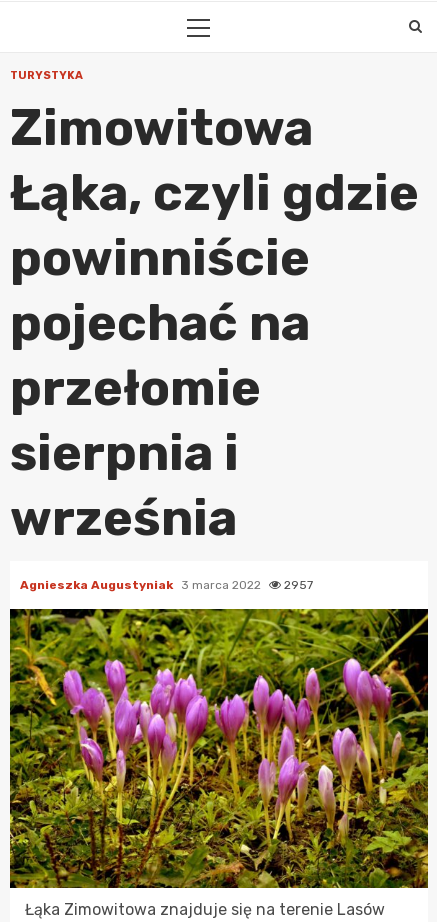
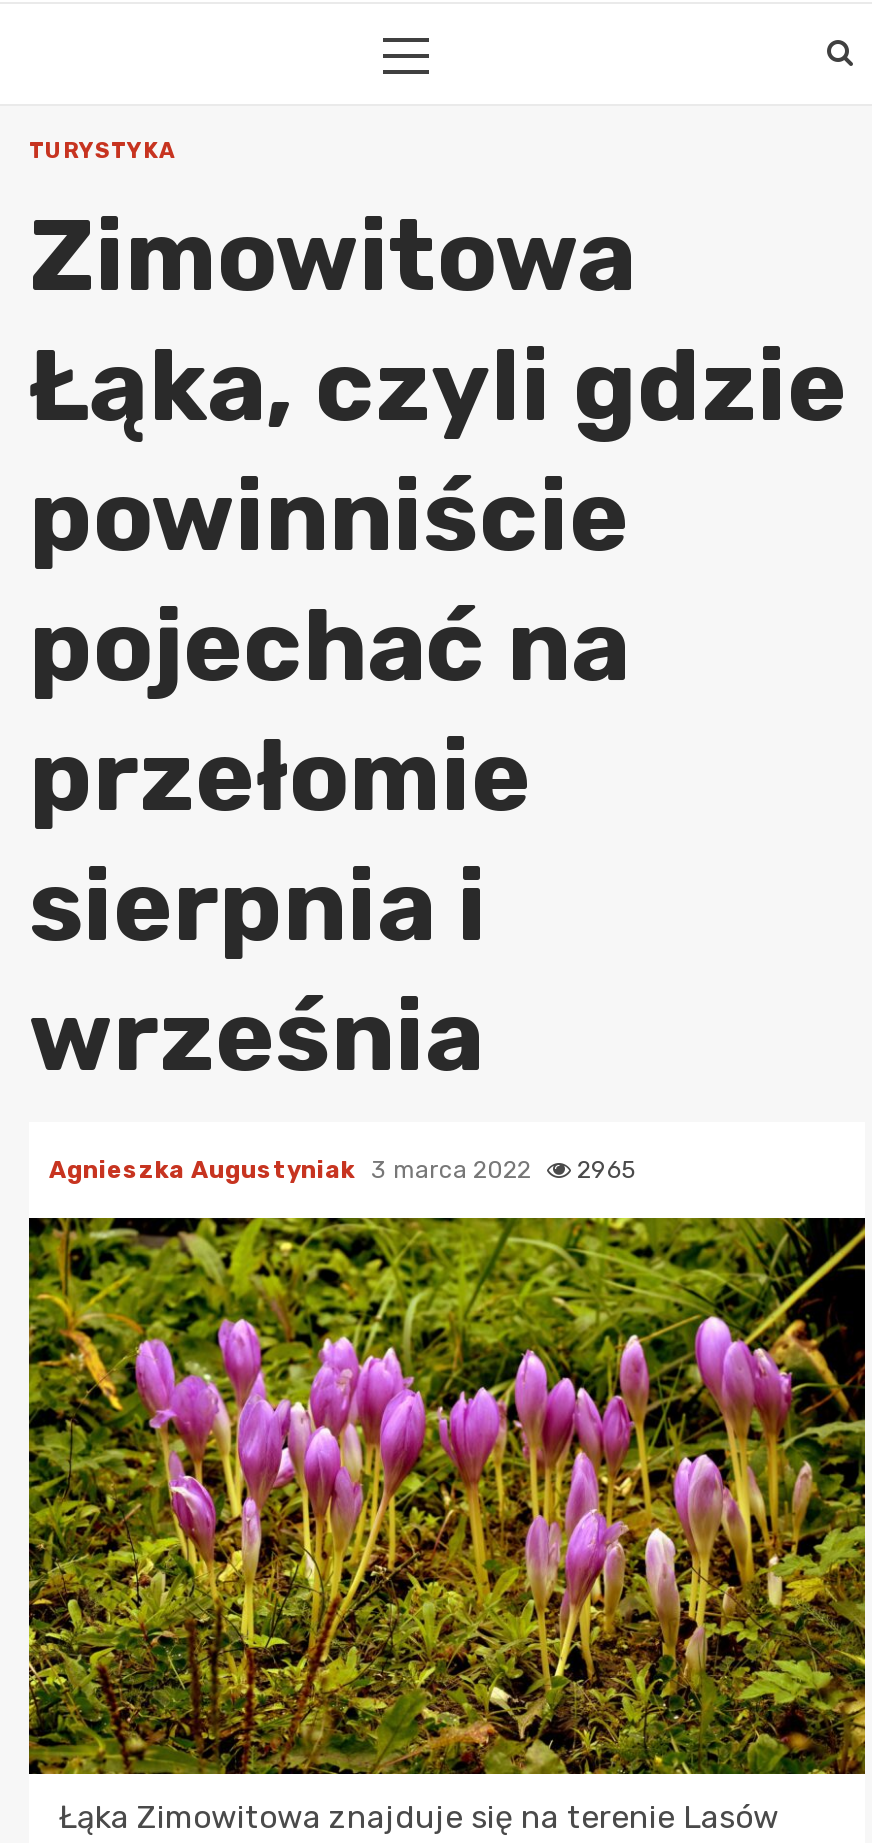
- Agnieszka Augustyniak 3 marca 2022 2957
+ Agnieszka Augustyniak 3 marca 2022 2965
